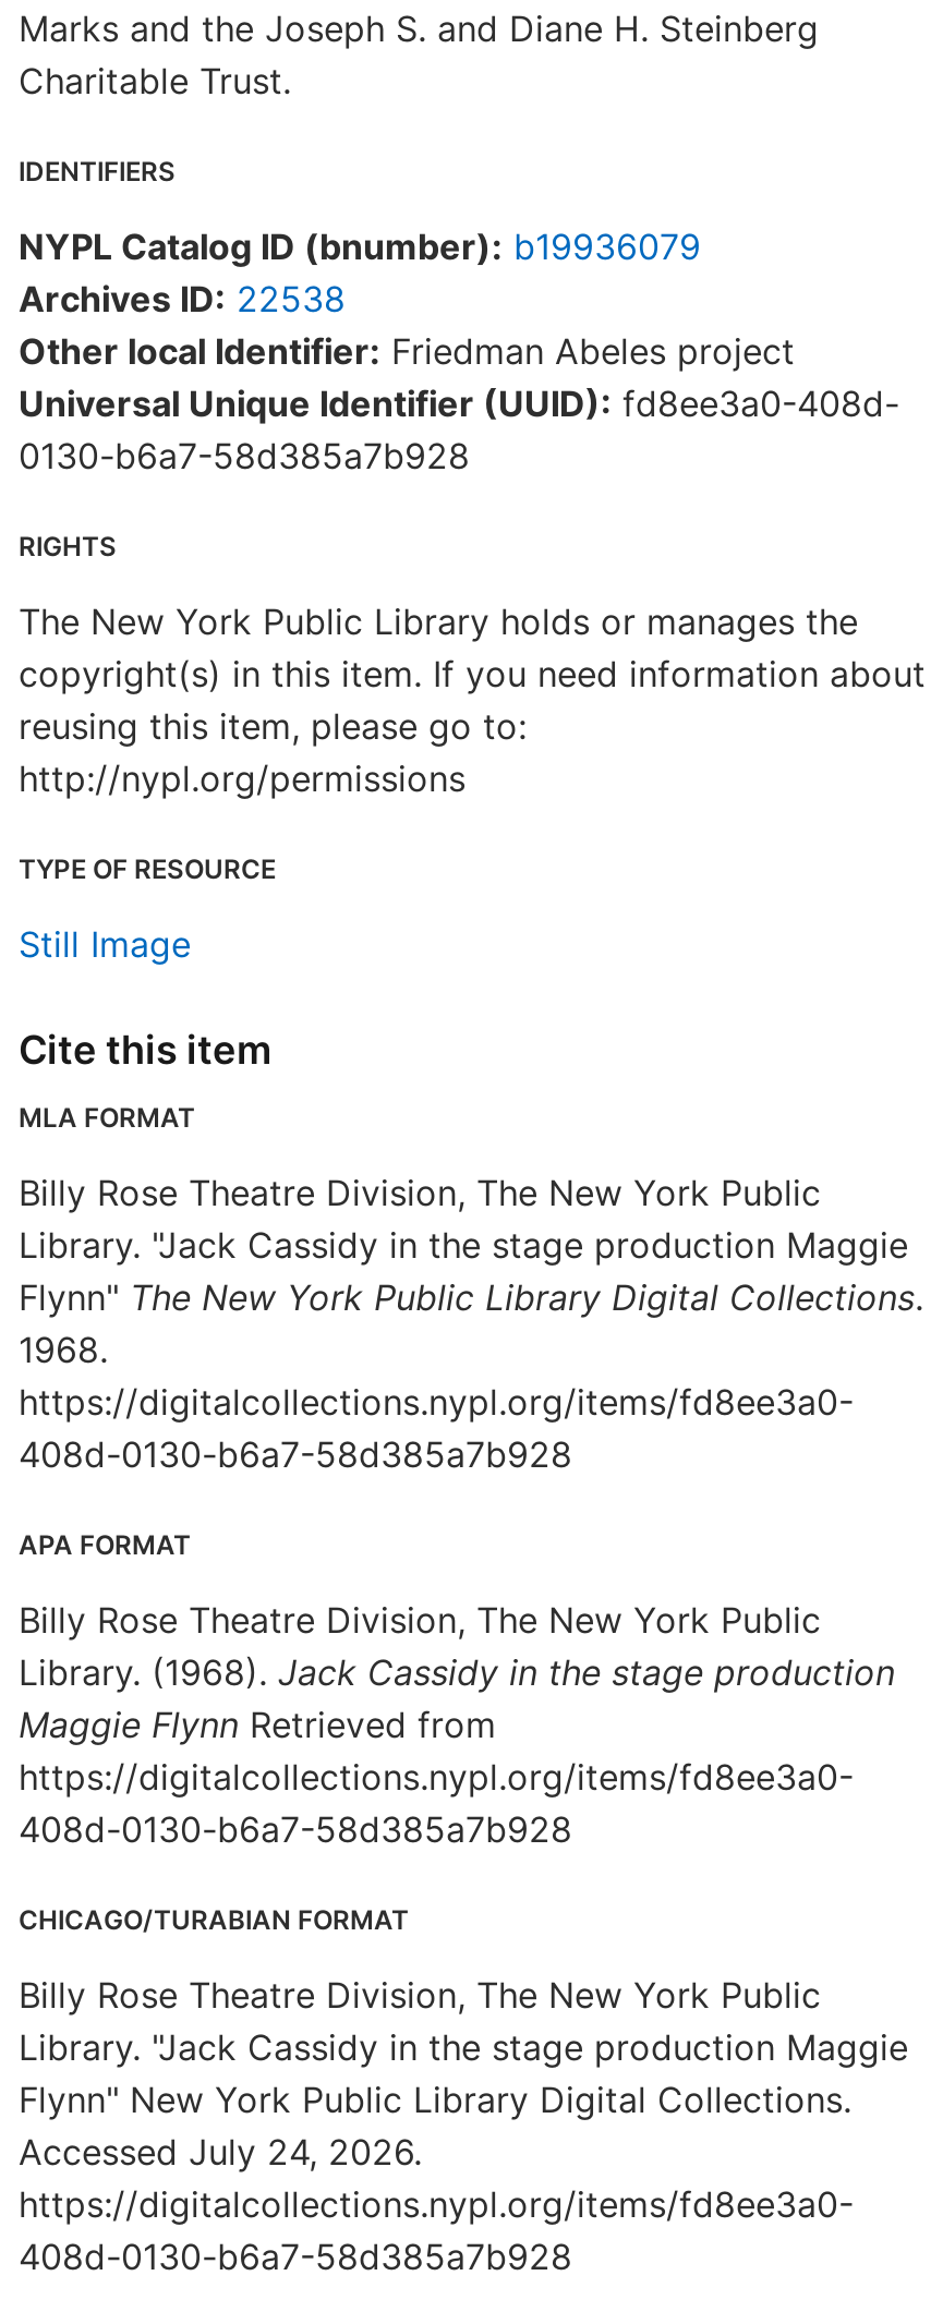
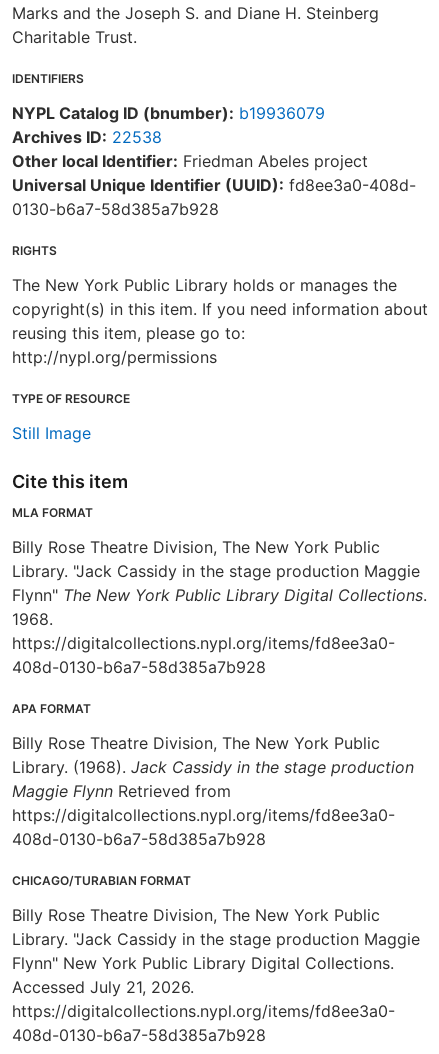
- Accessed July 24, 2026.
+ Accessed July 21, 2026.
